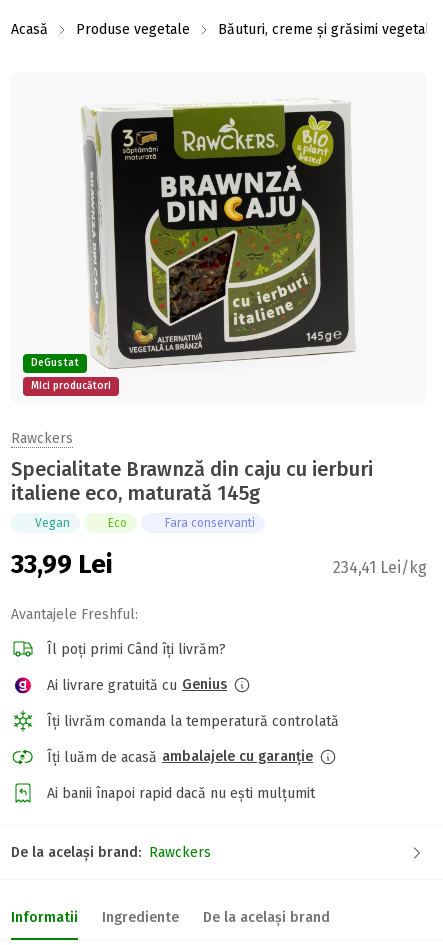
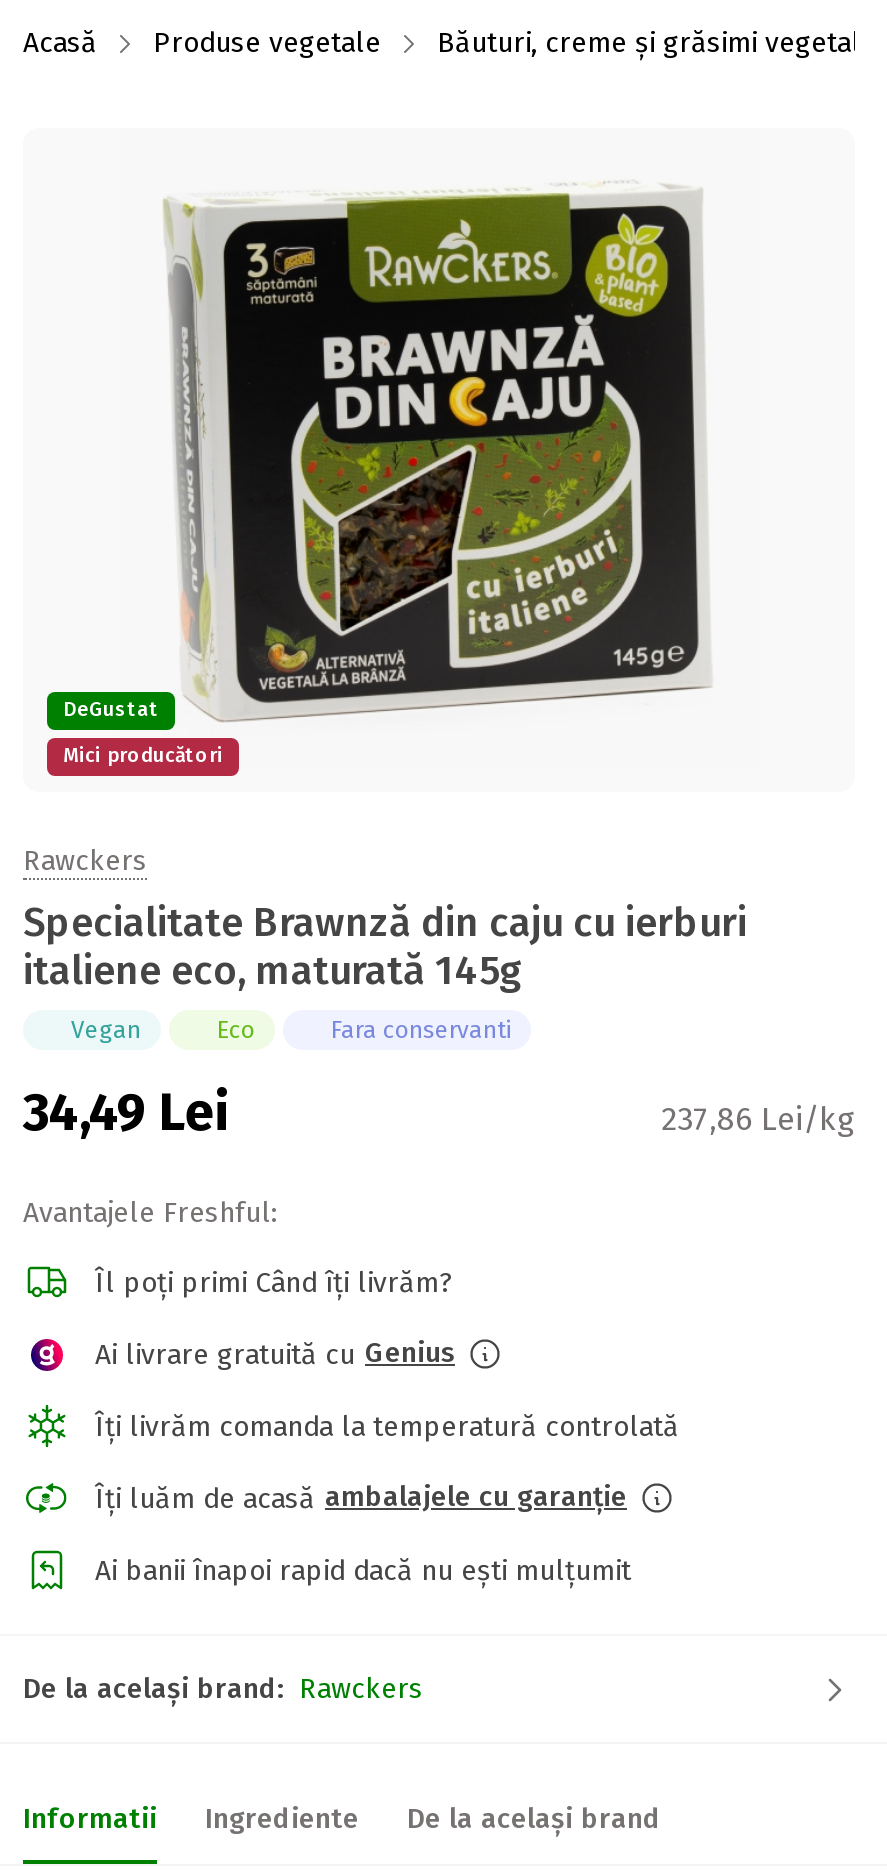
- 33,99 Lei
+ 34,49 Lei

- 234,41 Lei/kg
+ 237,86 Lei/kg
